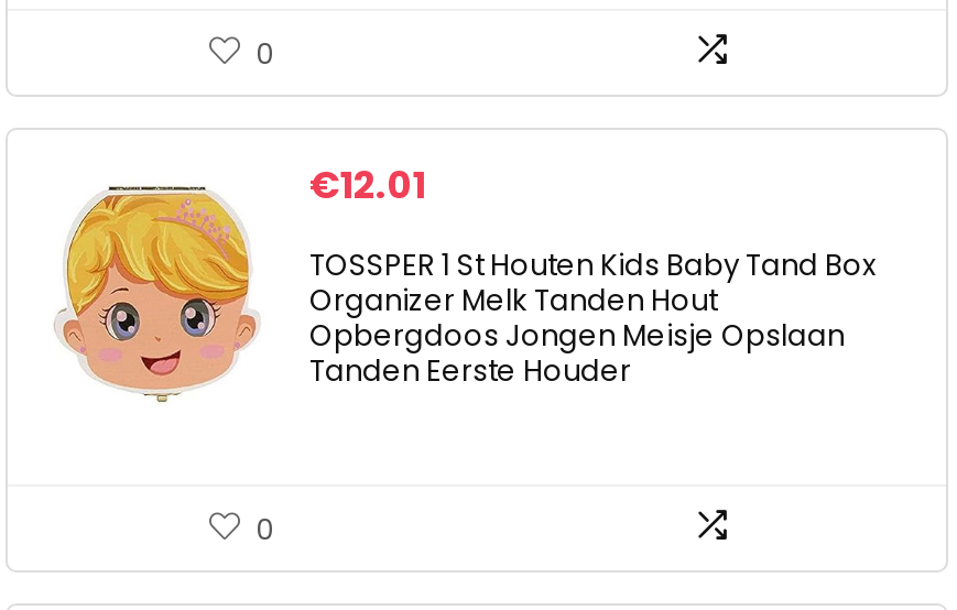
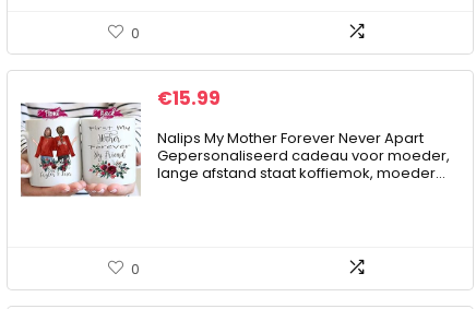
- [image]
- €12.01
+ [image]
+ €15.99

- TOSSPER 1 St Houten Kids Baby Tand Box
- Organizer Melk Tanden Hout
- Opbergdoos Jongen Meisje Opslaan
- Tanden Eerste Houder
+ Nalips My Mother Forever Never Apart
+ Gepersonaliseerd cadeau voor moeder,
+ lange afstand staat koffiemok, moeder…
